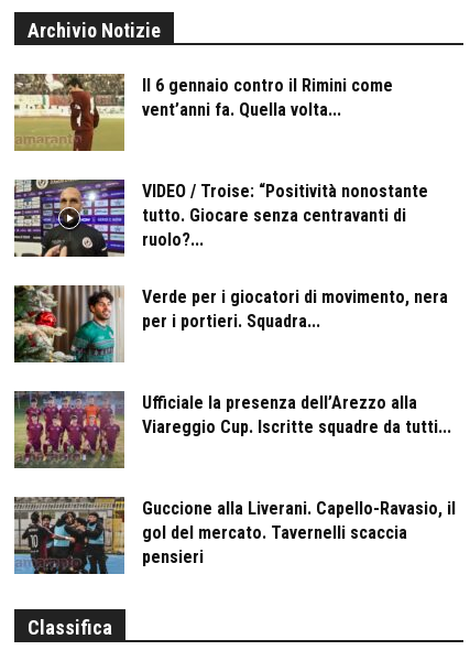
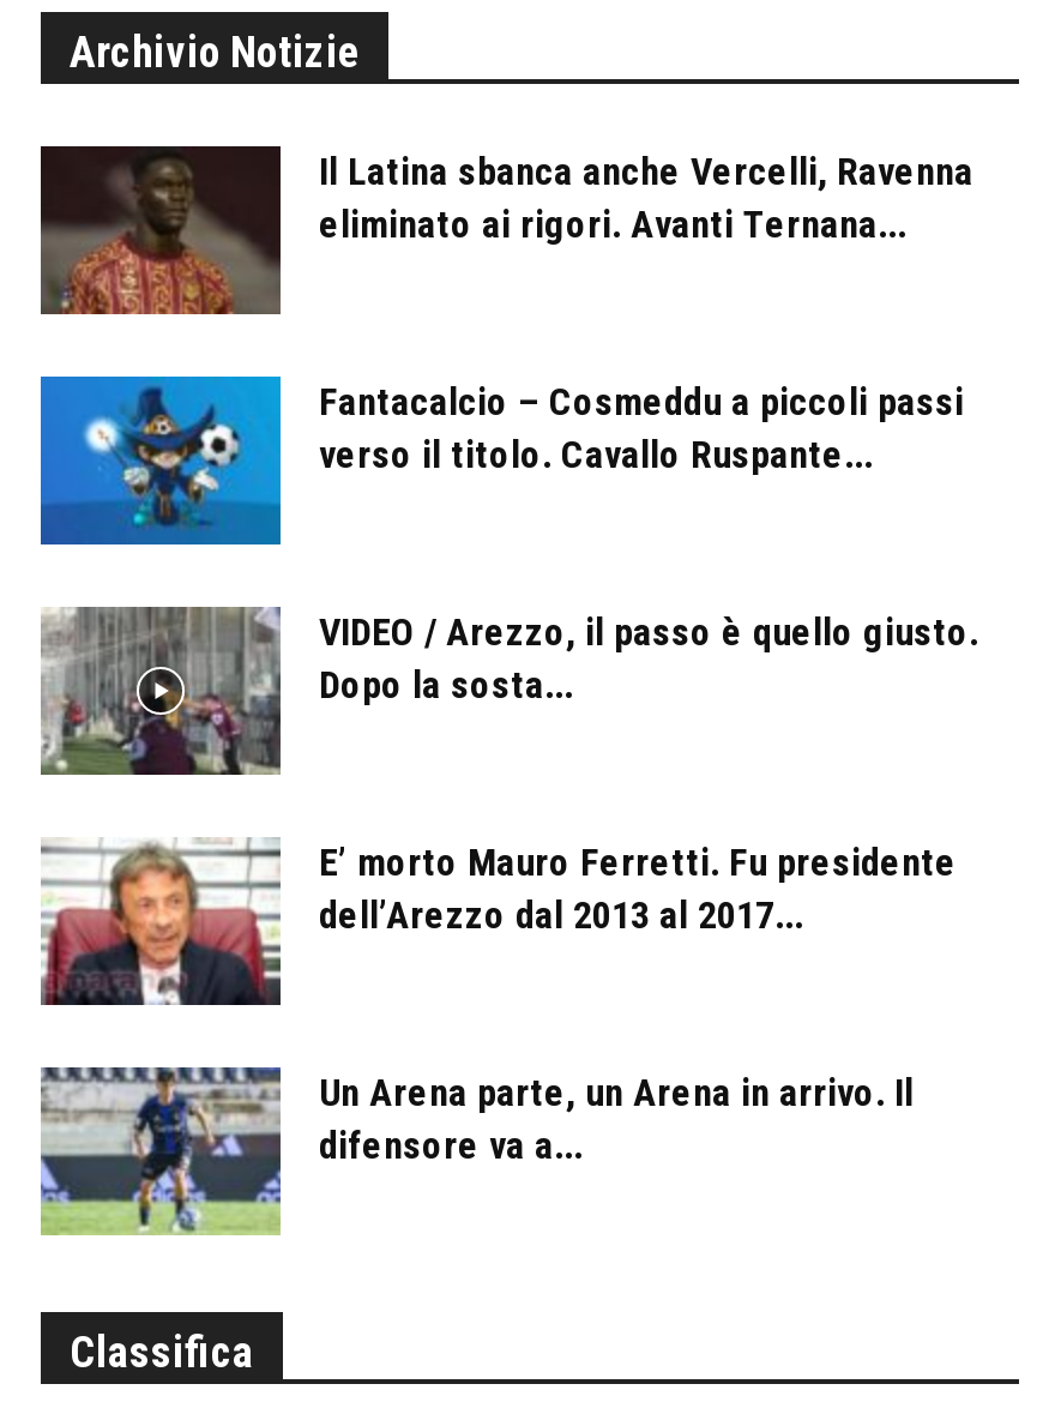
- [image]
- Il 6 gennaio contro il Rimini come
- vent’anni fa. Quella volta...
+ [image]
+ Il Latina sbanca anche Vercelli, Ravenna
+ eliminato ai rigori. Avanti Ternana...

- [image]
- VIDEO / Troise: “Positività nonostante
- tutto. Giocare senza centravanti di
- ruolo?...
+ [image]
+ Fantacalcio – Cosmeddu a piccoli passi
+ verso il titolo. Cavallo Ruspante...

- [image]
- Verde per i giocatori di movimento, nera
- per i portieri. Squadra...
+ [image]
+ VIDEO / Arezzo, il passo è quello giusto.
+ Dopo la sosta...

- [image]
- Ufficiale la presenza dell’Arezzo alla
- Viareggio Cup. Iscritte squadre da tutti...
+ [image]
+ E’ morto Mauro Ferretti. Fu presidente
+ dell’Arezzo dal 2013 al 2017...

- [image]
- Guccione alla Liverani. Capello-Ravasio, il
- gol del mercato. Tavernelli scaccia
- pensieri
+ [image]
+ Un Arena parte, un Arena in arrivo. Il
+ difensore va a...
